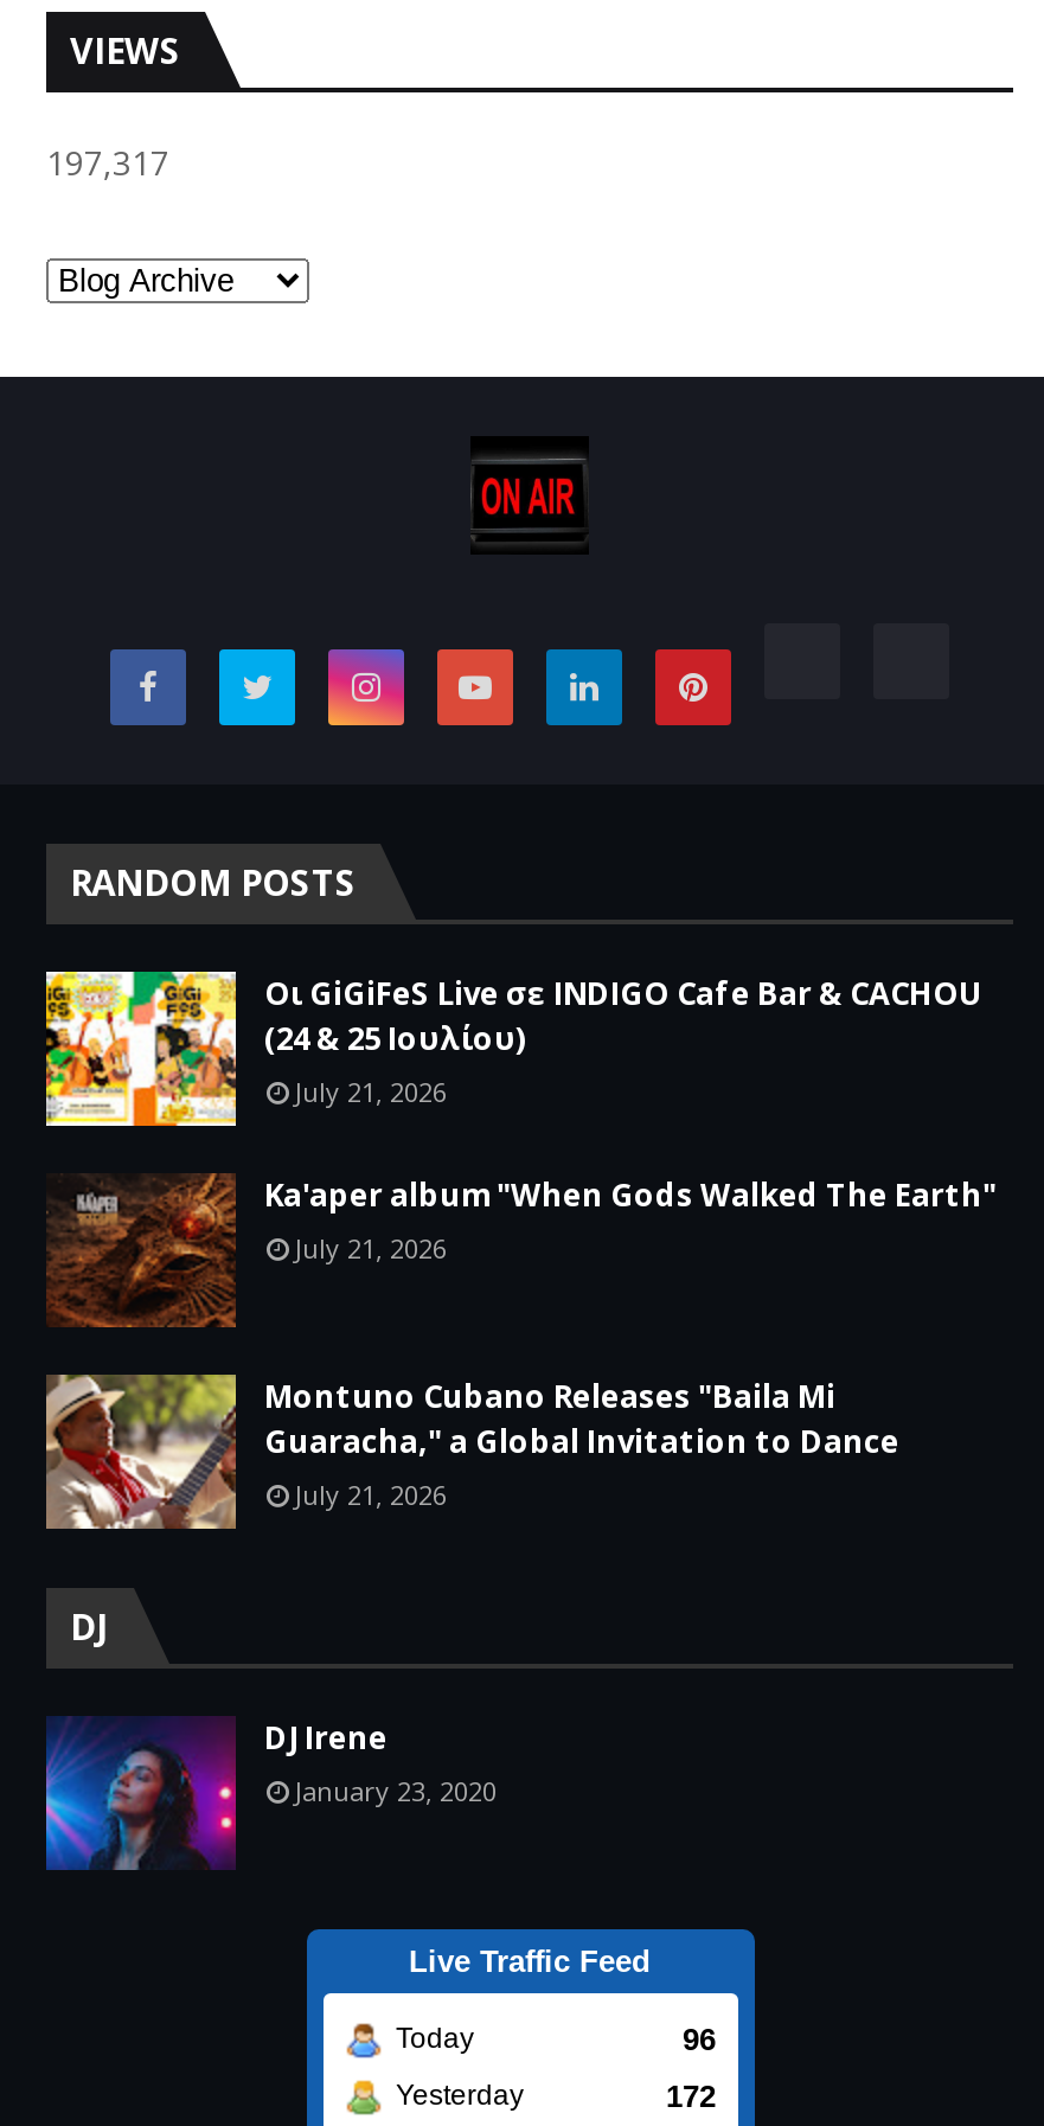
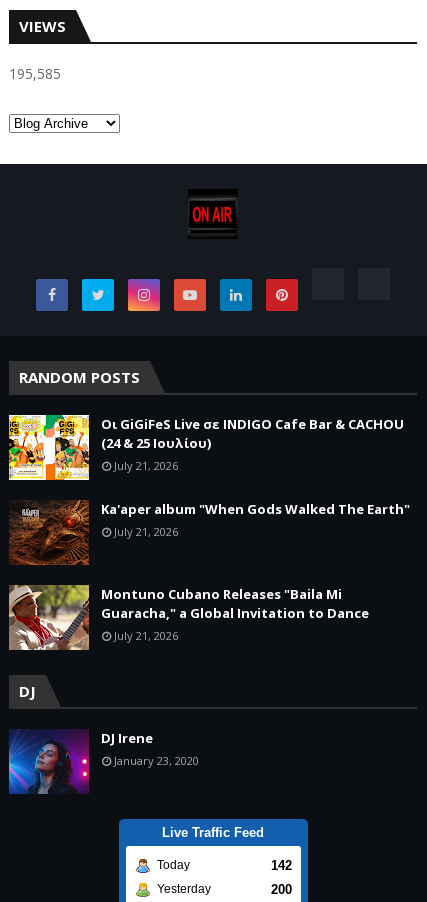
- 197,317
+ 195,585

- 96
+ 142

- 172
+ 200
